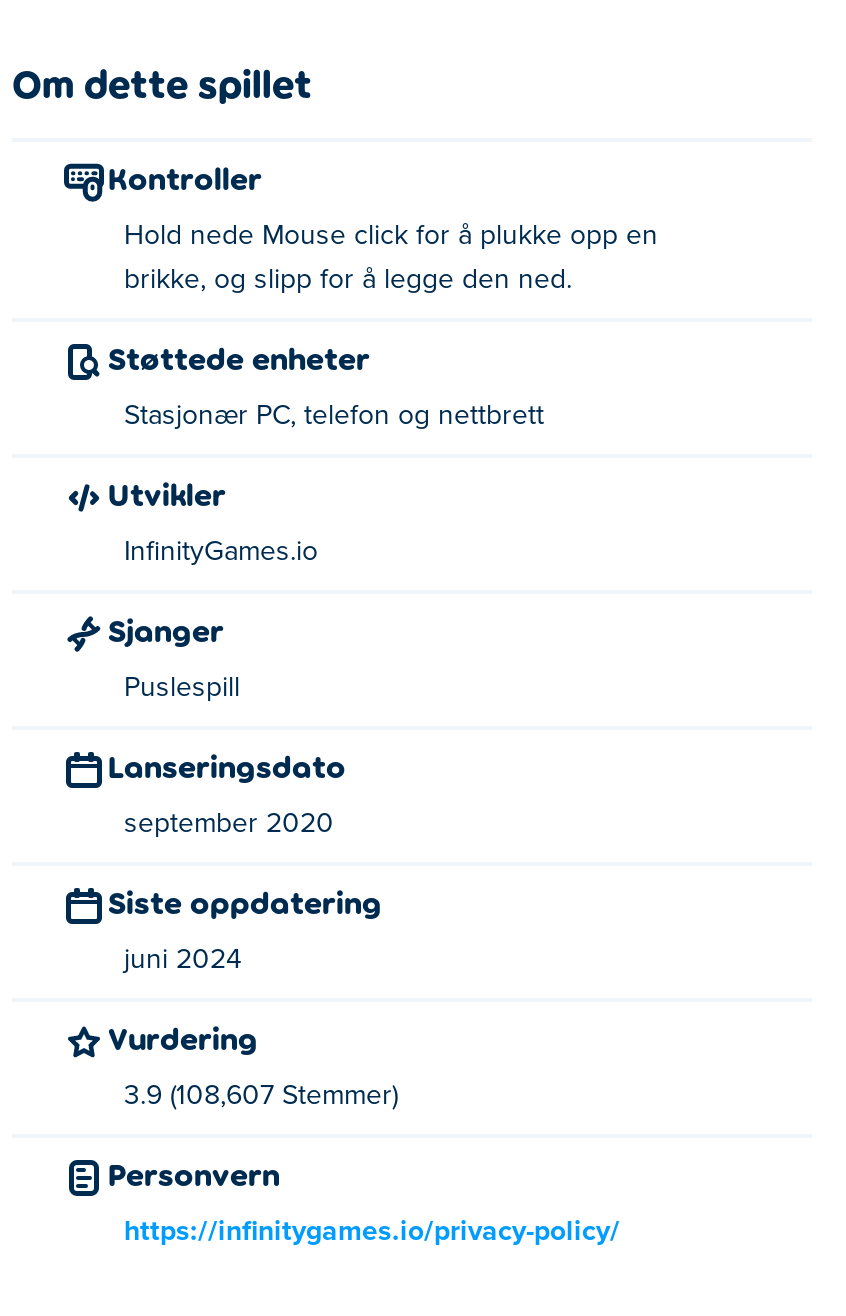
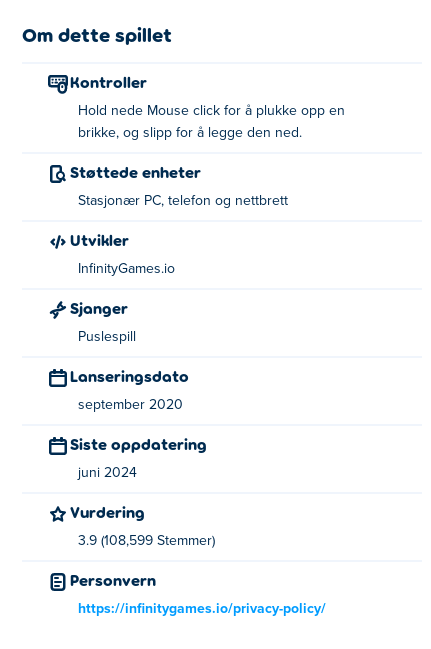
- 3.9 (108,607 Stemmer)
+ 3.9 (108,599 Stemmer)
